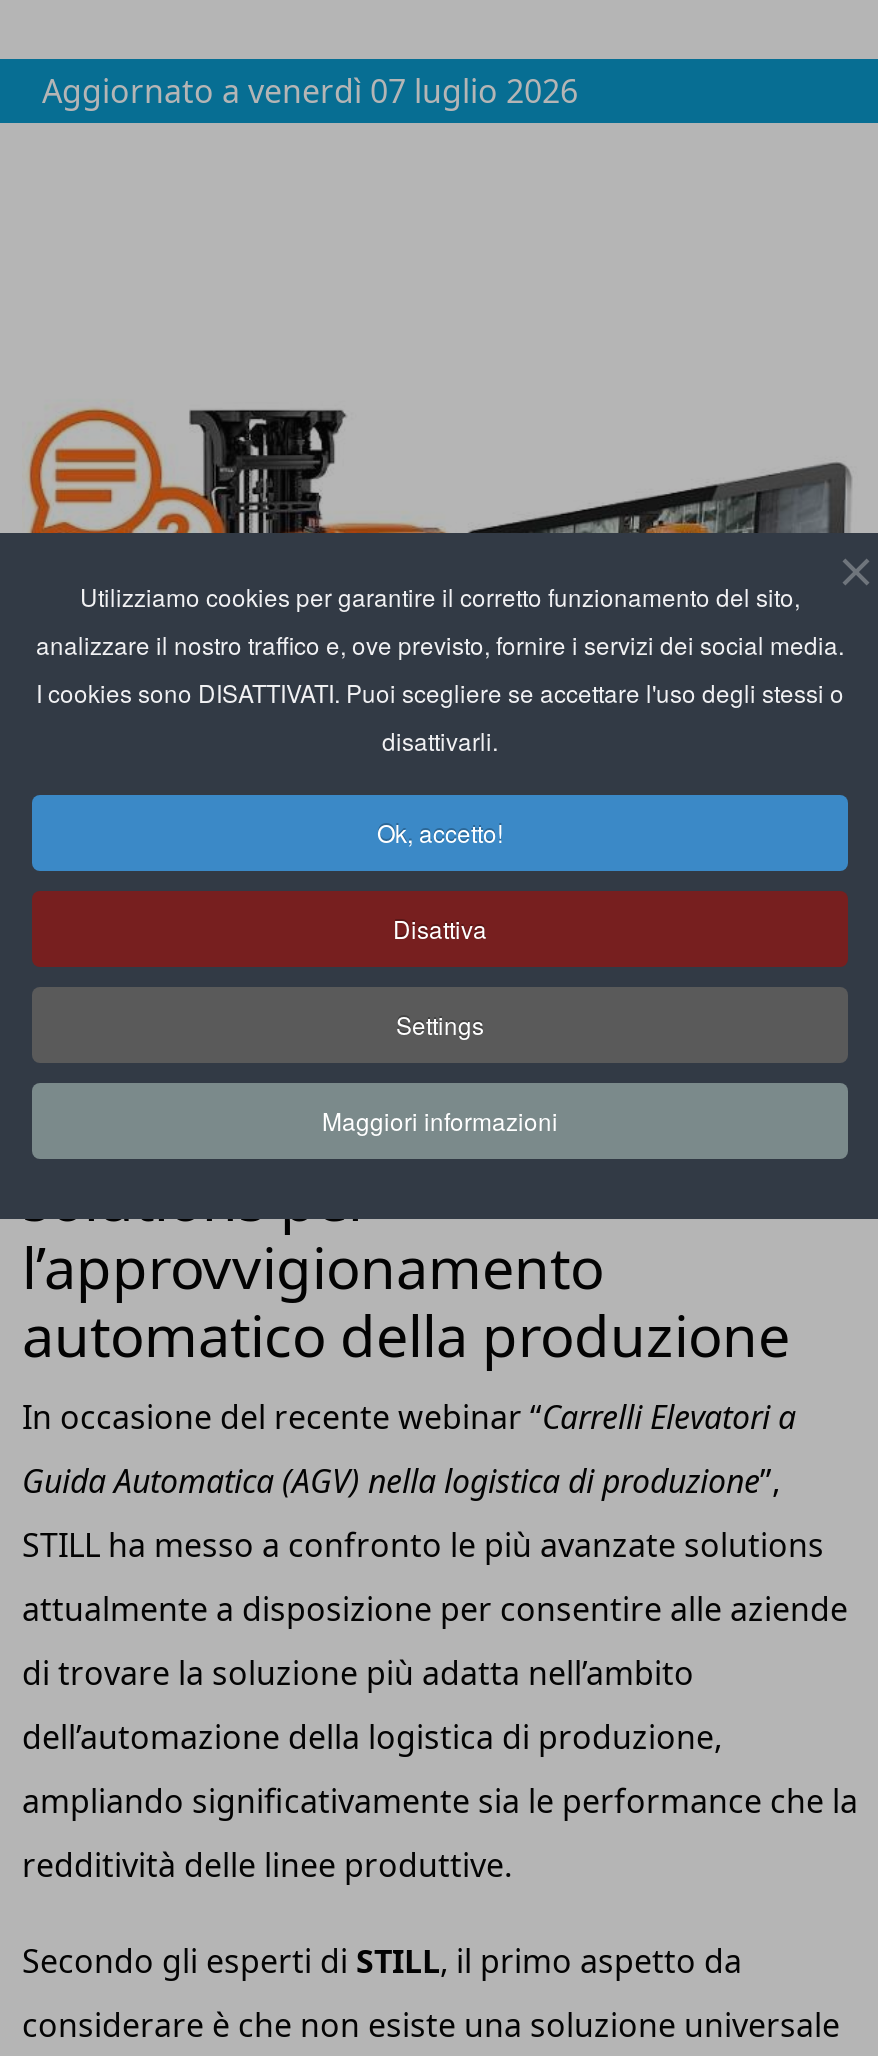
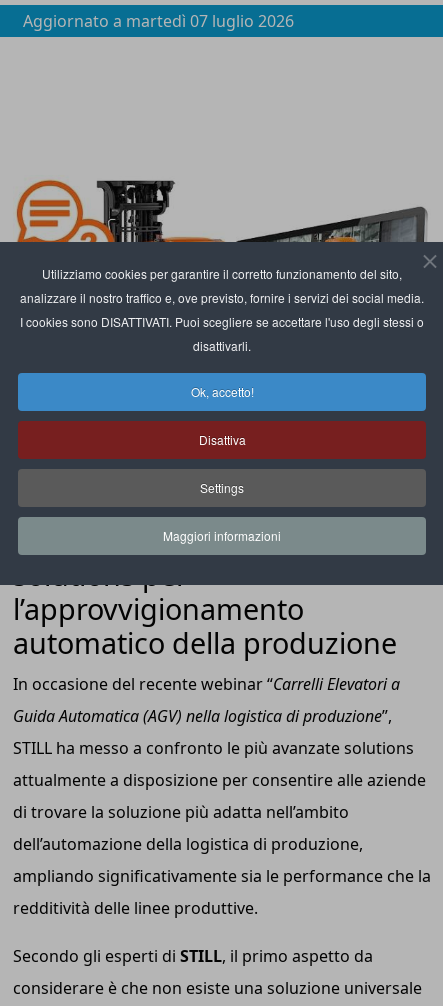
- Aggiornato a venerdì 07 luglio 2026
+ Aggiornato a martedì 07 luglio 2026
